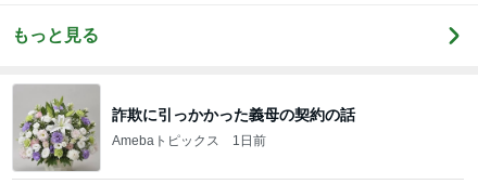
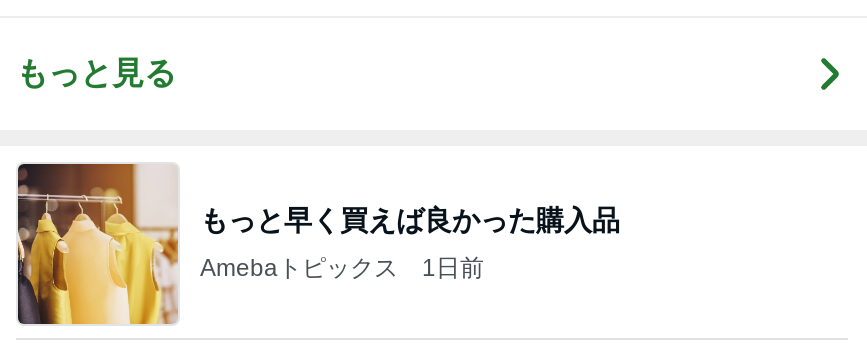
- [image]
- 詐欺に引っかかった義母の契約の話
+ [image]
+ もっと早く買えば良かった購入品
